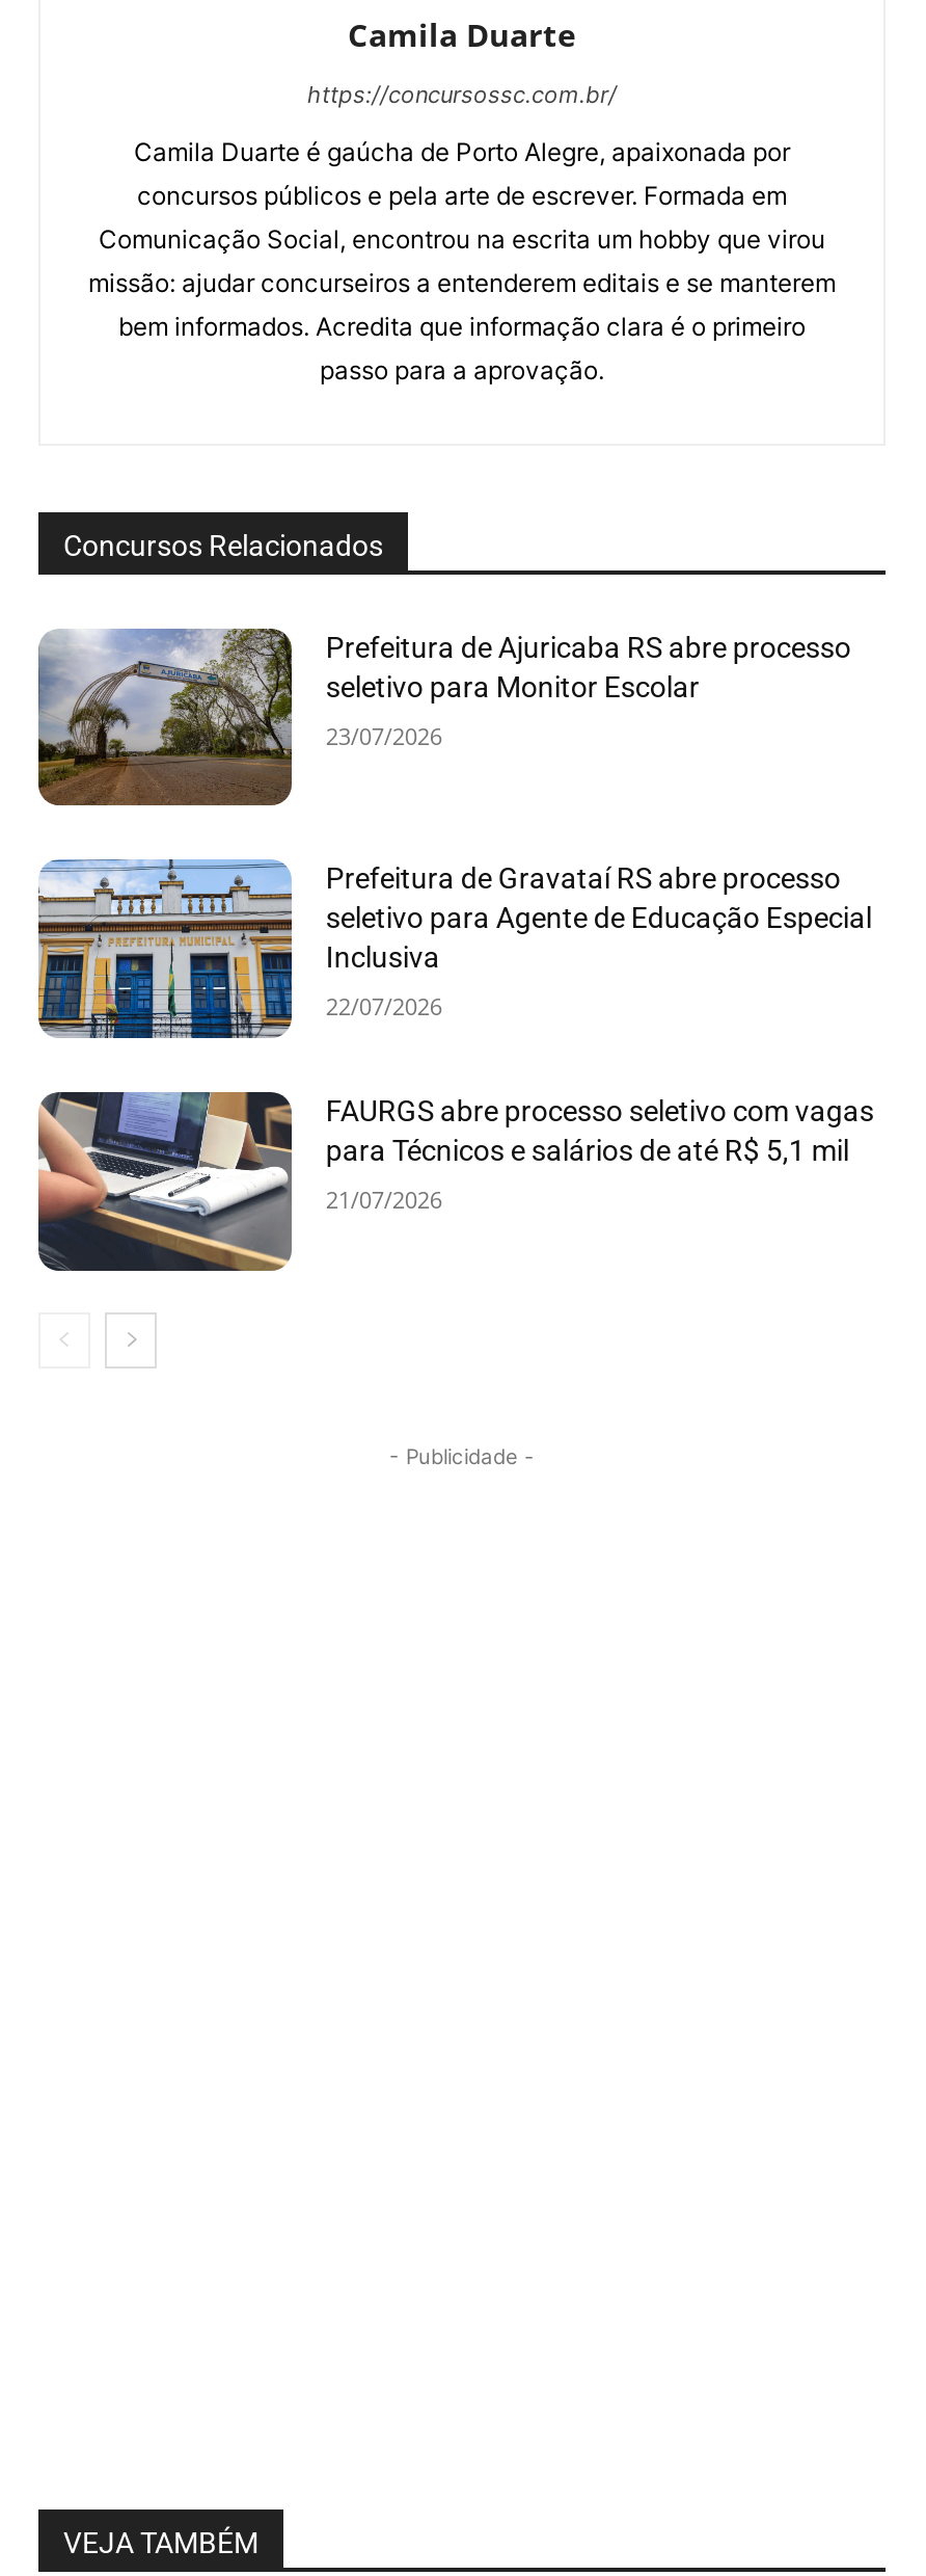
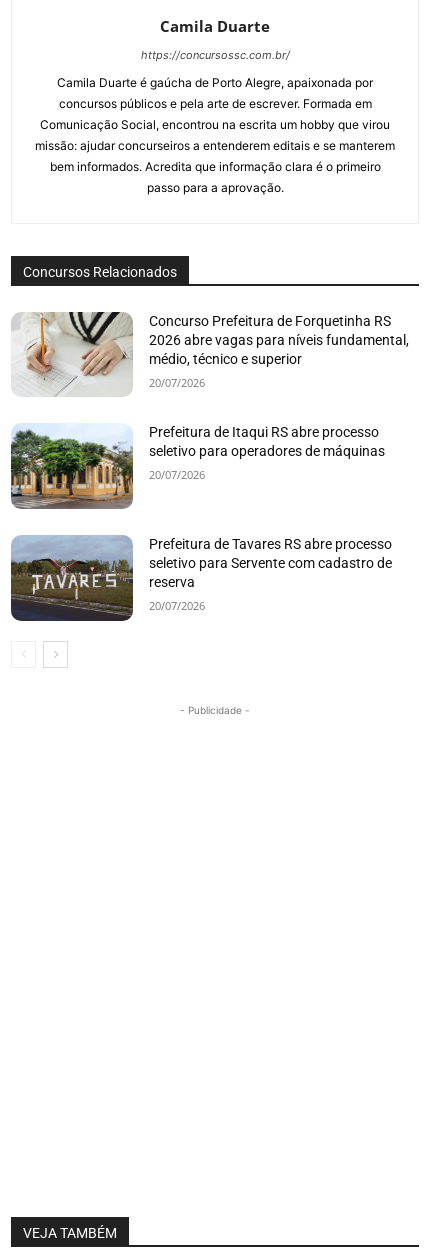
- [image]
- Prefeitura de Ajuricaba RS abre processo
- seletivo para Monitor Escolar
+ [image]
+ Concurso Prefeitura de Forquetinha RS
+ 2026 abre vagas para níveis fundamental,
+ médio, técnico e superior

- 23/07/2026
+ 20/07/2026

- [image]
- Prefeitura de Gravataí RS abre processo
- seletivo para Agente de Educação Especial
- Inclusiva
+ [image]
+ Prefeitura de Itaqui RS abre processo
+ seletivo para operadores de máquinas

- 22/07/2026
+ 20/07/2026

- [image]
- FAURGS abre processo seletivo com vagas
- para Técnicos e salários de até R$ 5,1 mil
+ [image]
+ Prefeitura de Tavares RS abre processo
+ seletivo para Servente com cadastro de
+ reserva

- 21/07/2026
+ 20/07/2026
